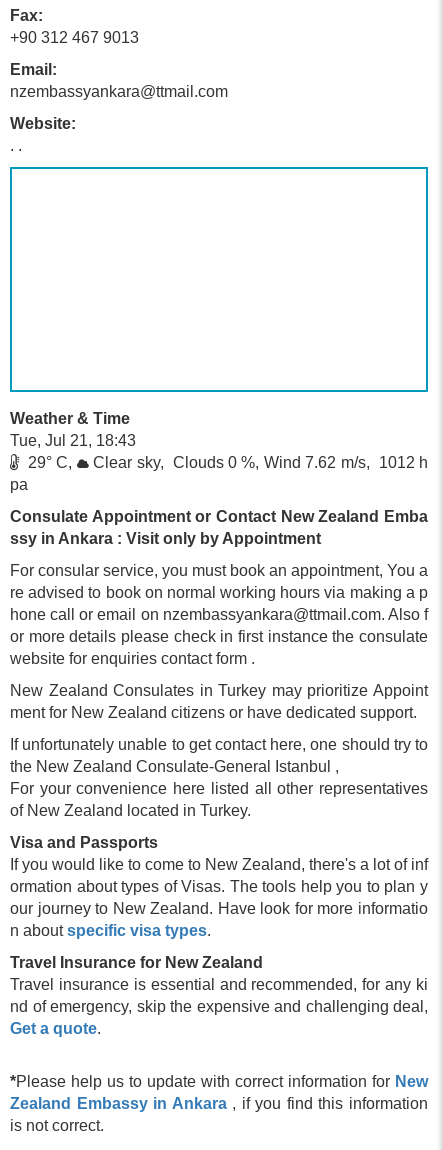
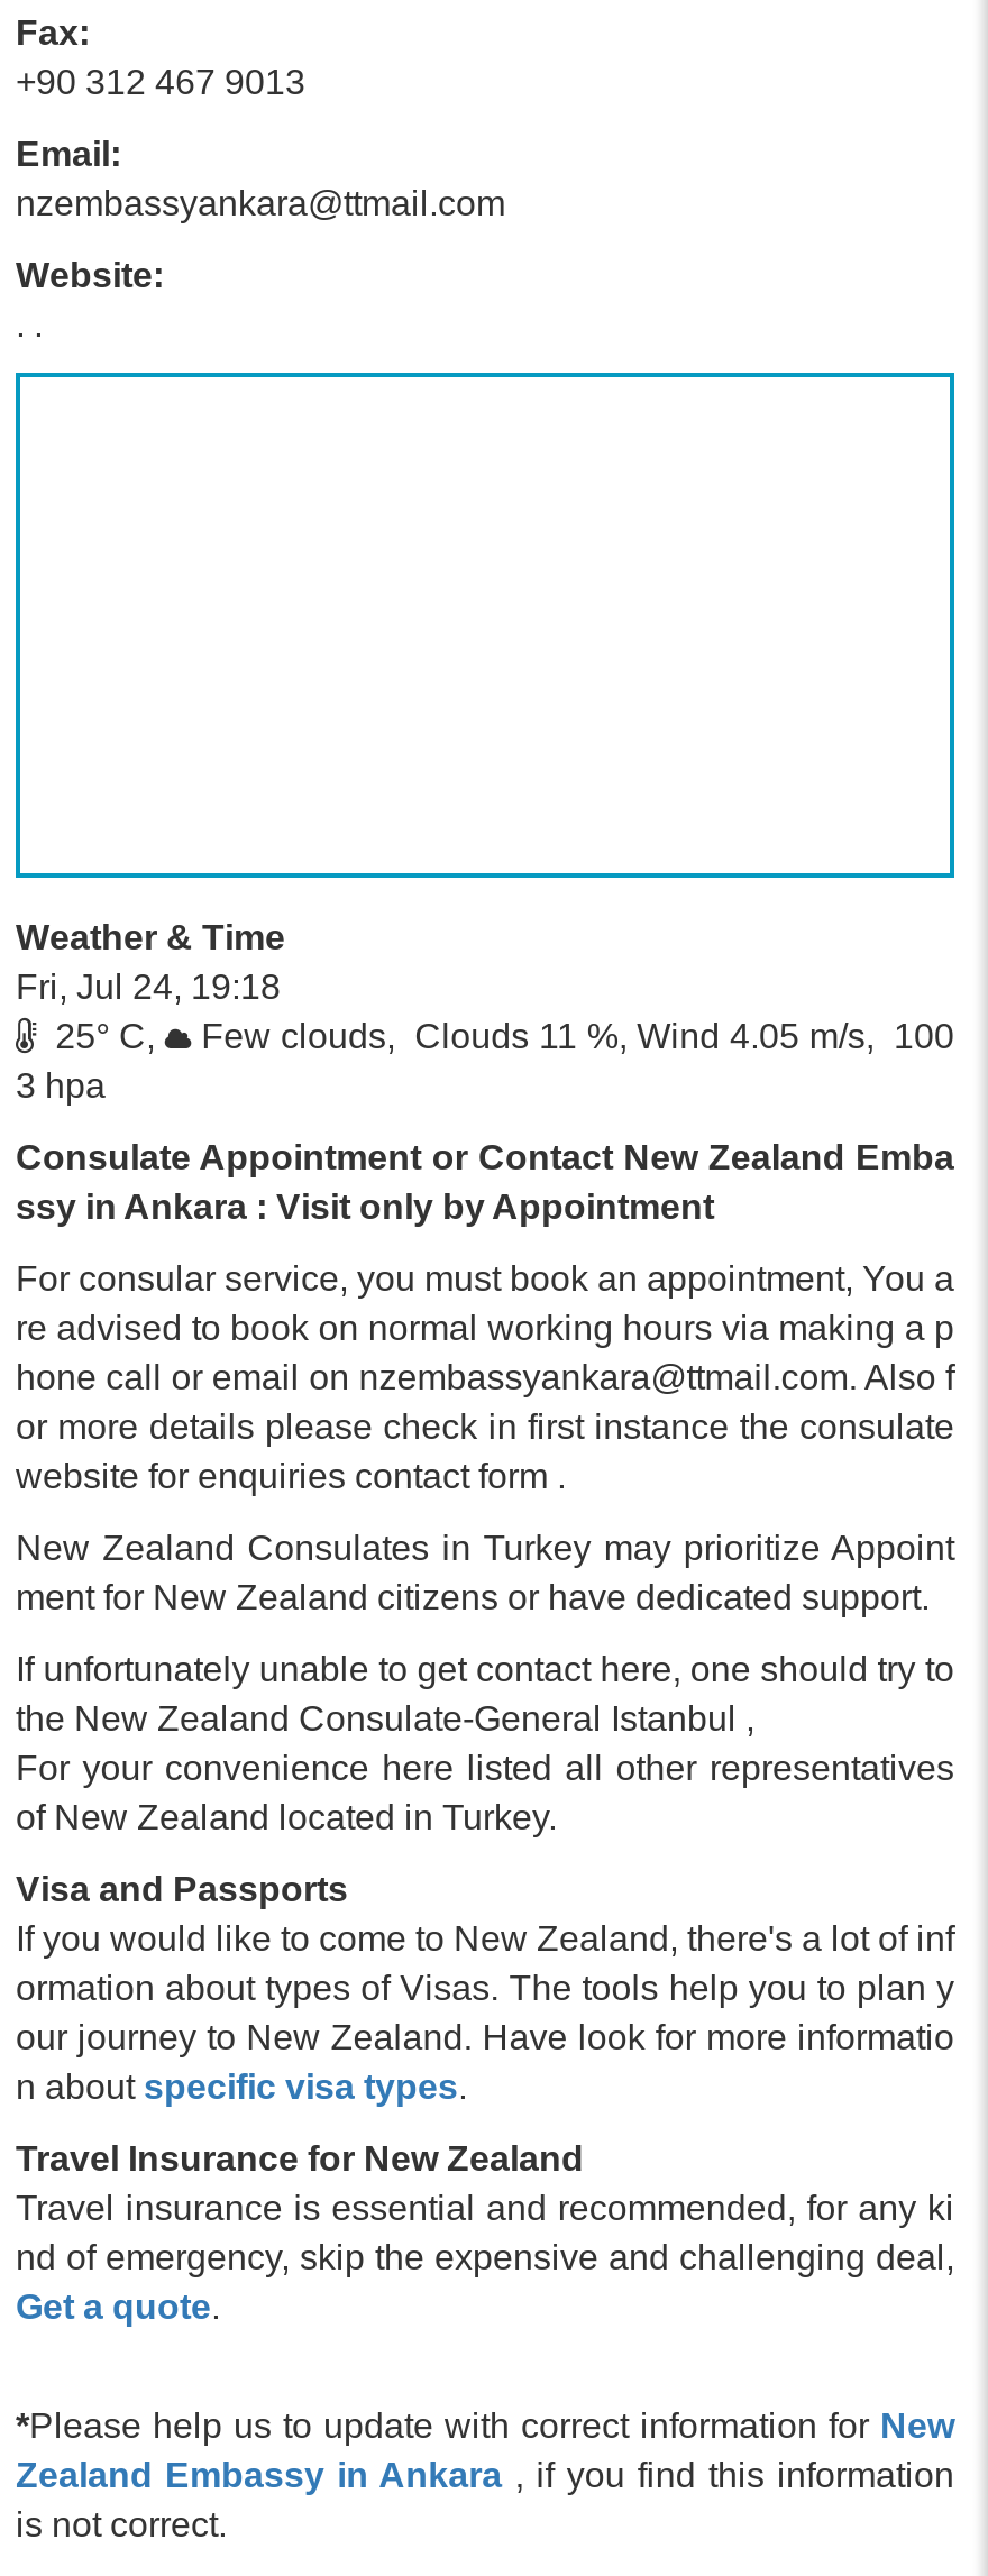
- Tue, Jul 21, 18:43
- 29° C,
- Clear sky, Clouds 0 %, Wind 7.62 m/s, 1012 h
- pa
+ Fri, Jul 24, 19:18
+ 25° C,
+ Few clouds, Clouds 11 %, Wind 4.05 m/s, 100
+ 3 hpa
